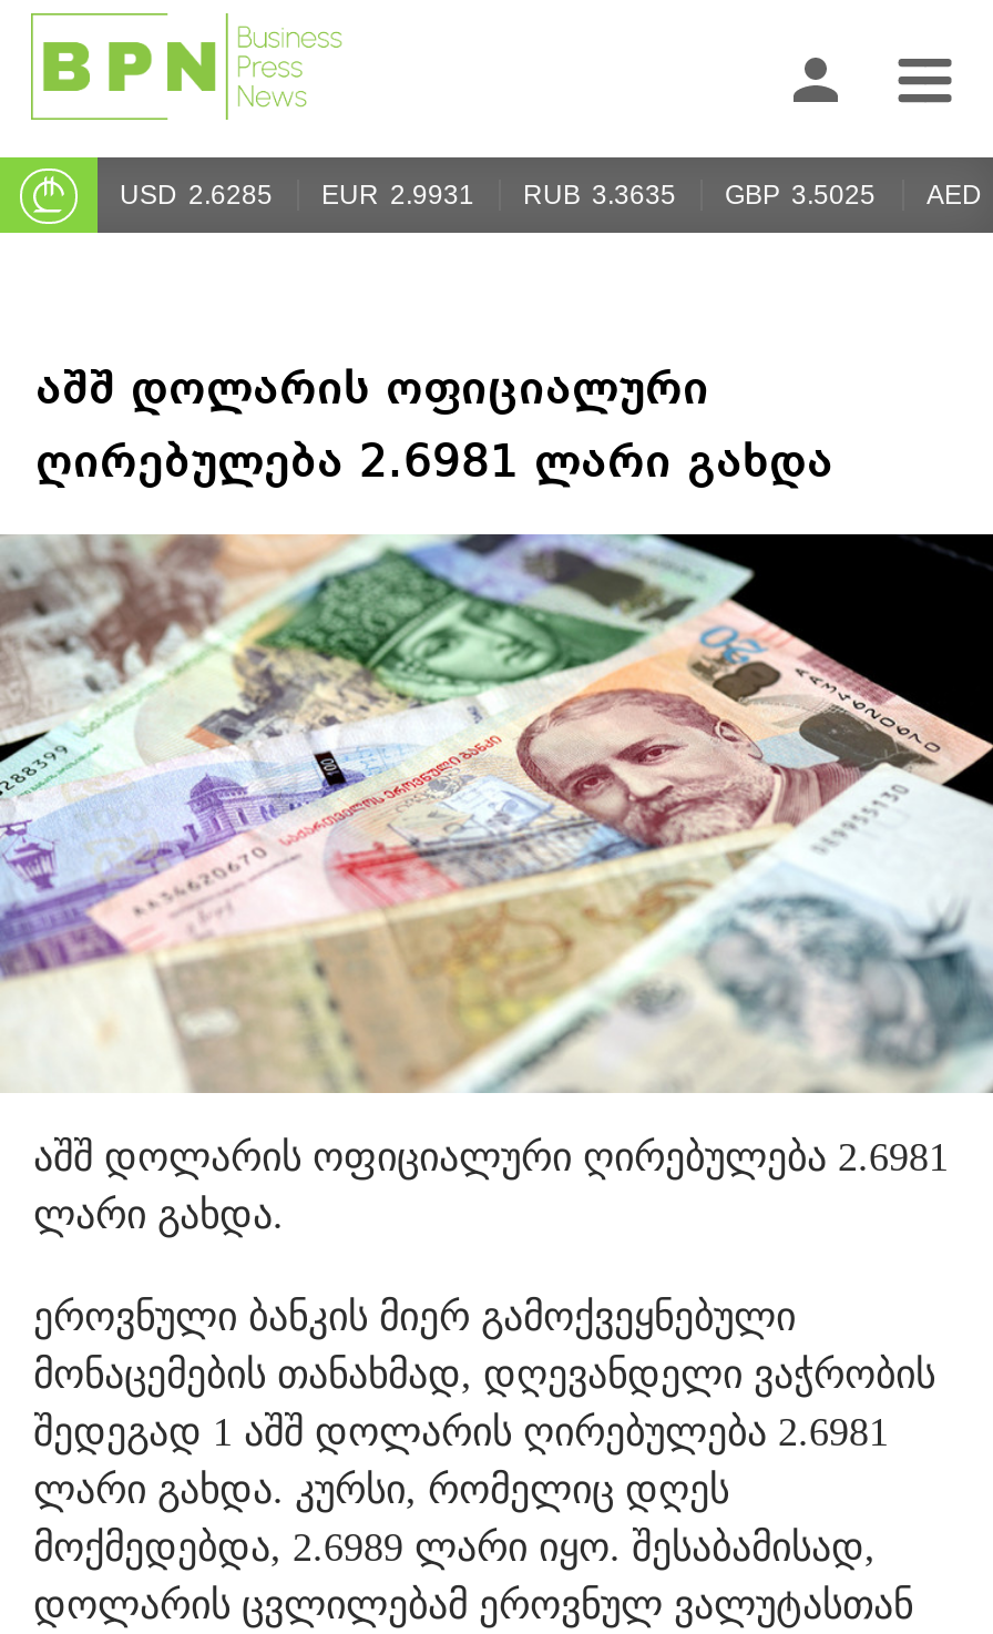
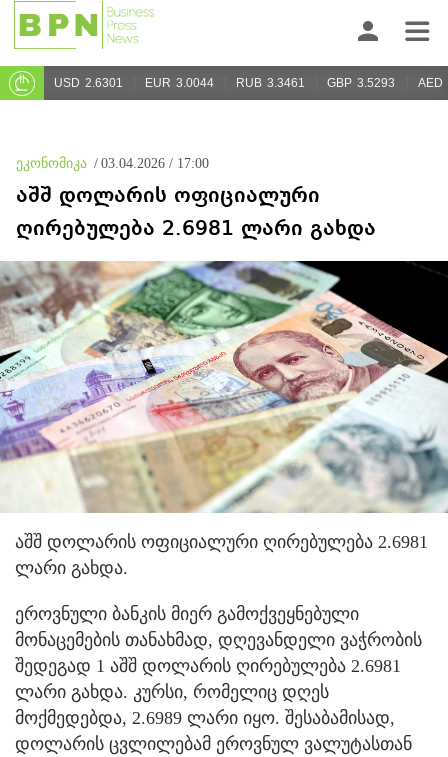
- USD 2.6285
+ USD 2.6301

- EUR 2.9931
+ EUR 3.0044

- RUB 3.3635
+ RUB 3.3461

- GBP 3.5025
+ GBP 3.5293

+ ეკონომიკა / 03.04.2026 / 17:00
